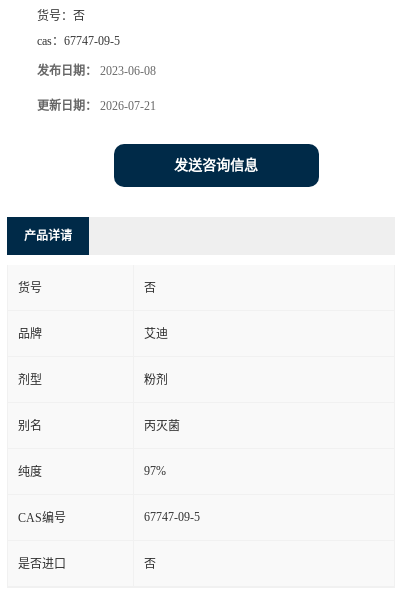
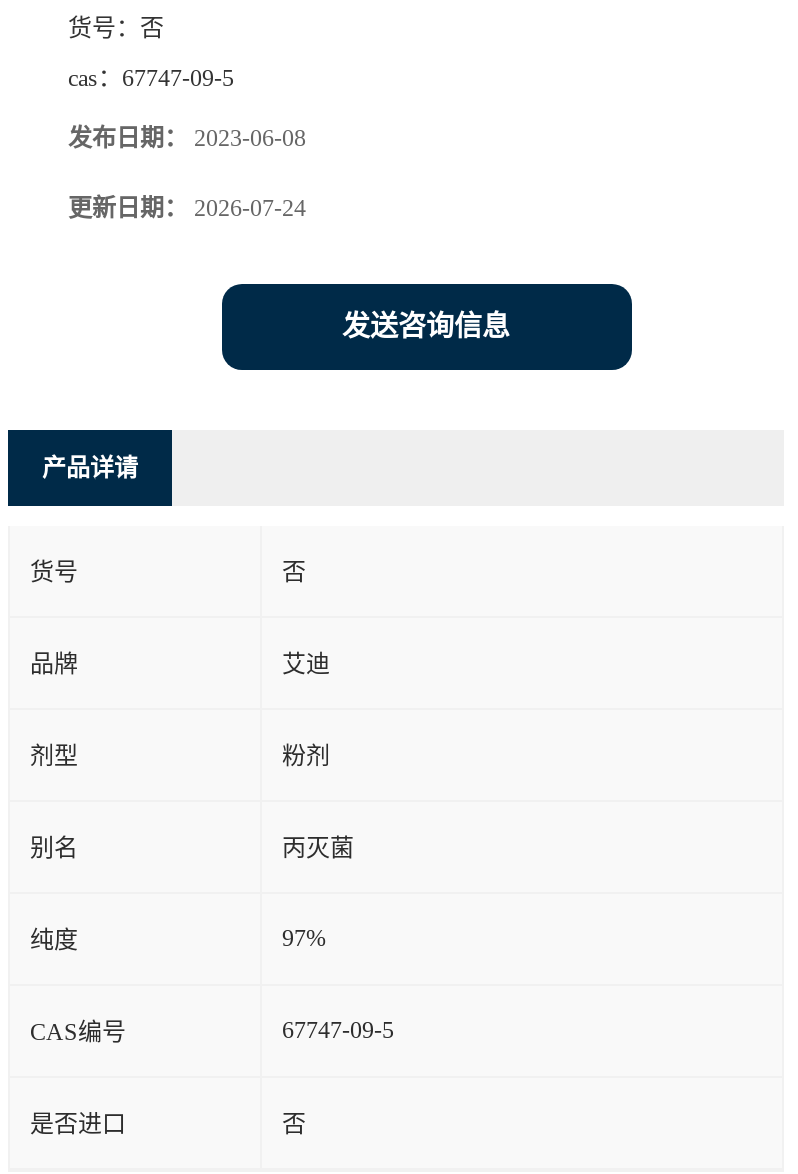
- 更新日期：2026-07-21
+ 更新日期：2026-07-24
